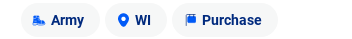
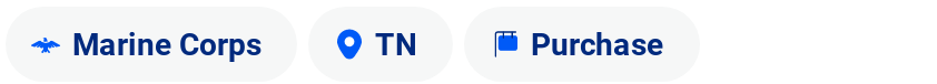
- Army
- WI
+ Marine Corps
+ TN
